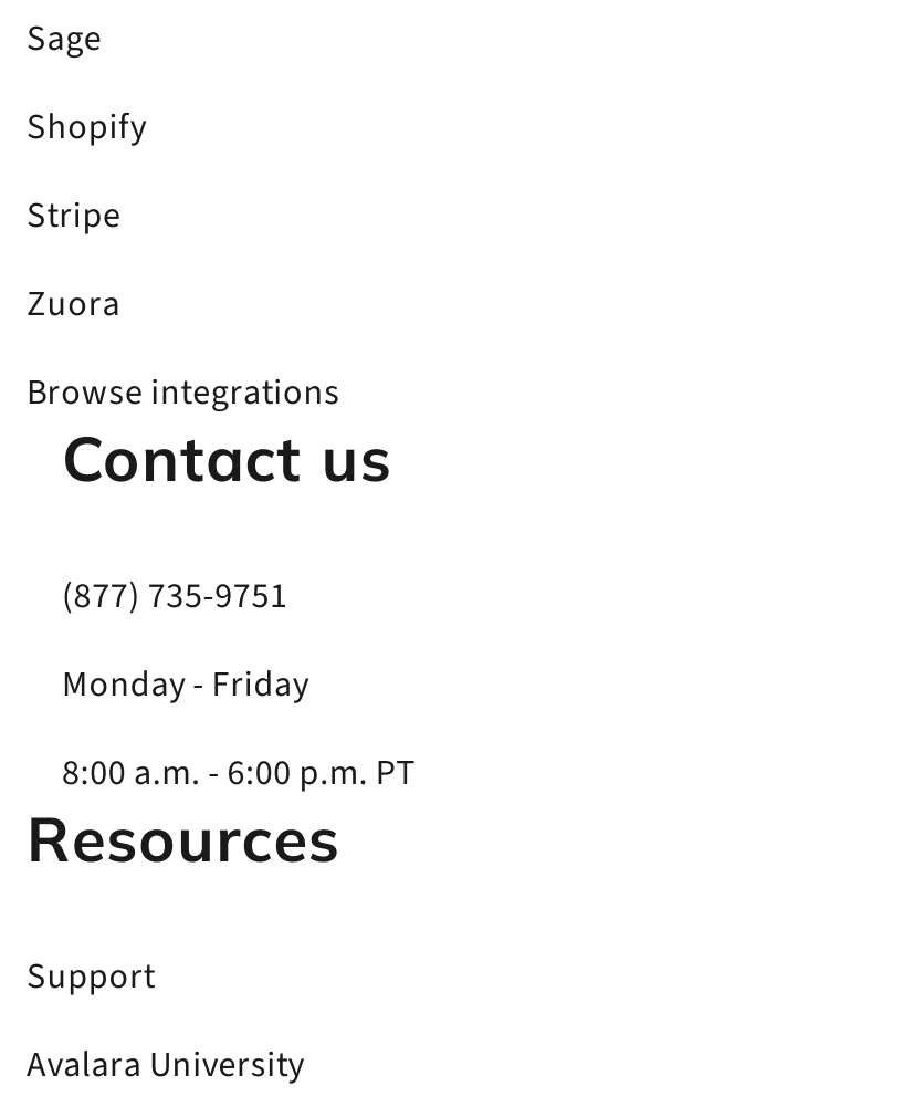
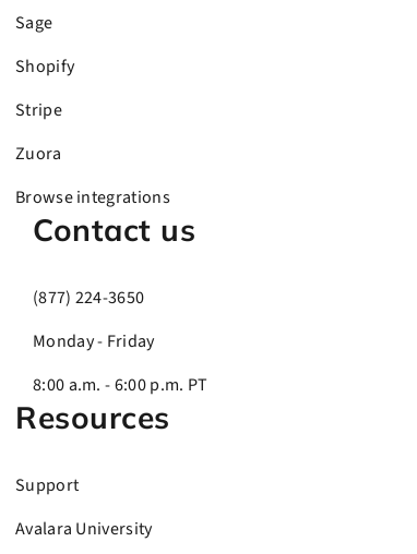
- (877) 735-9751
+ (877) 224-3650
